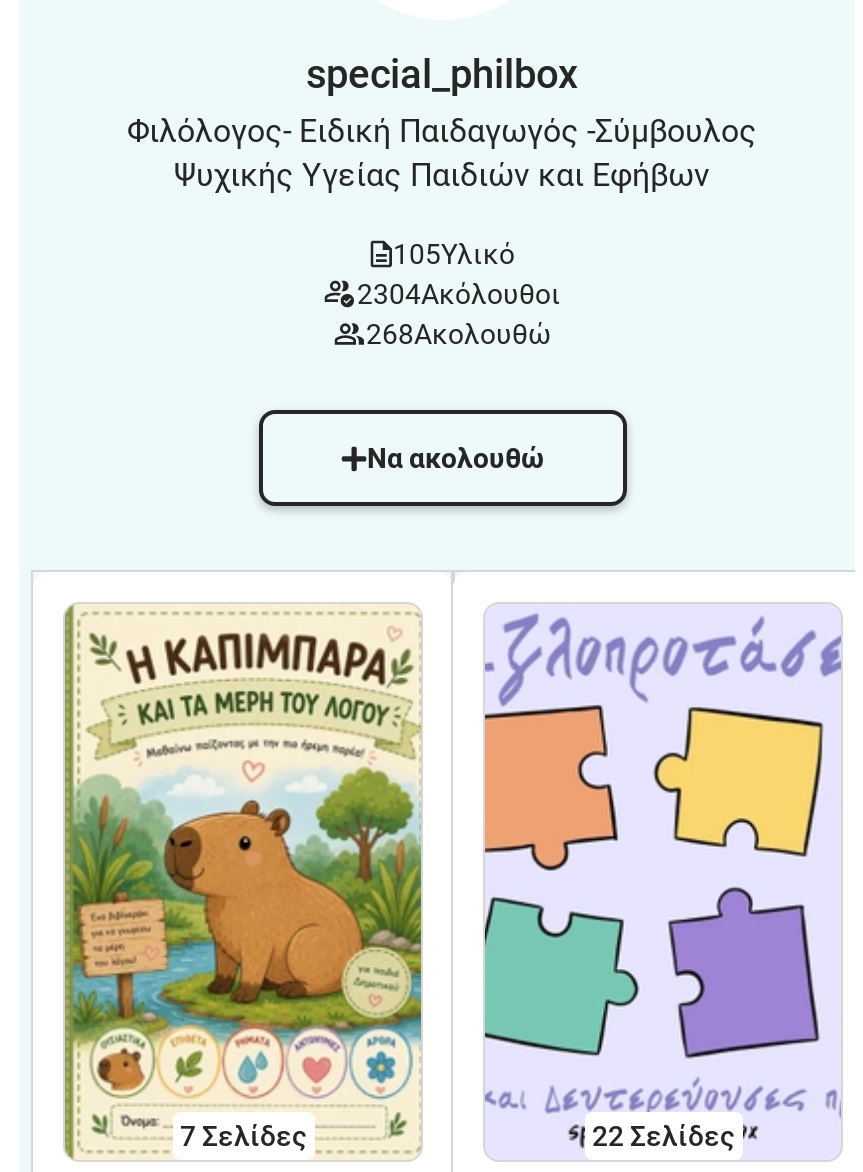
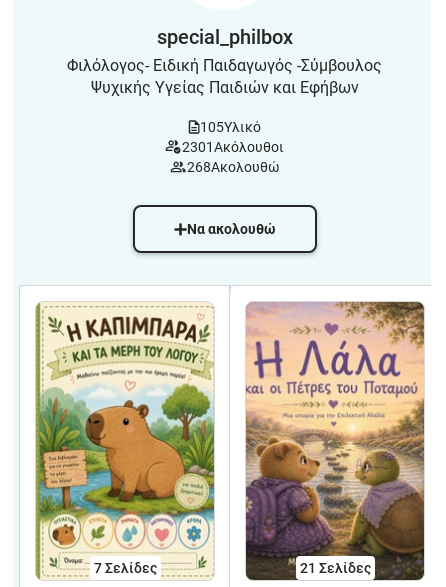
- 2304Ακόλουθοι
+ 2301Ακόλουθοι

- [image]
- 22 Σελίδες
+ [image]
+ 21 Σελίδες
